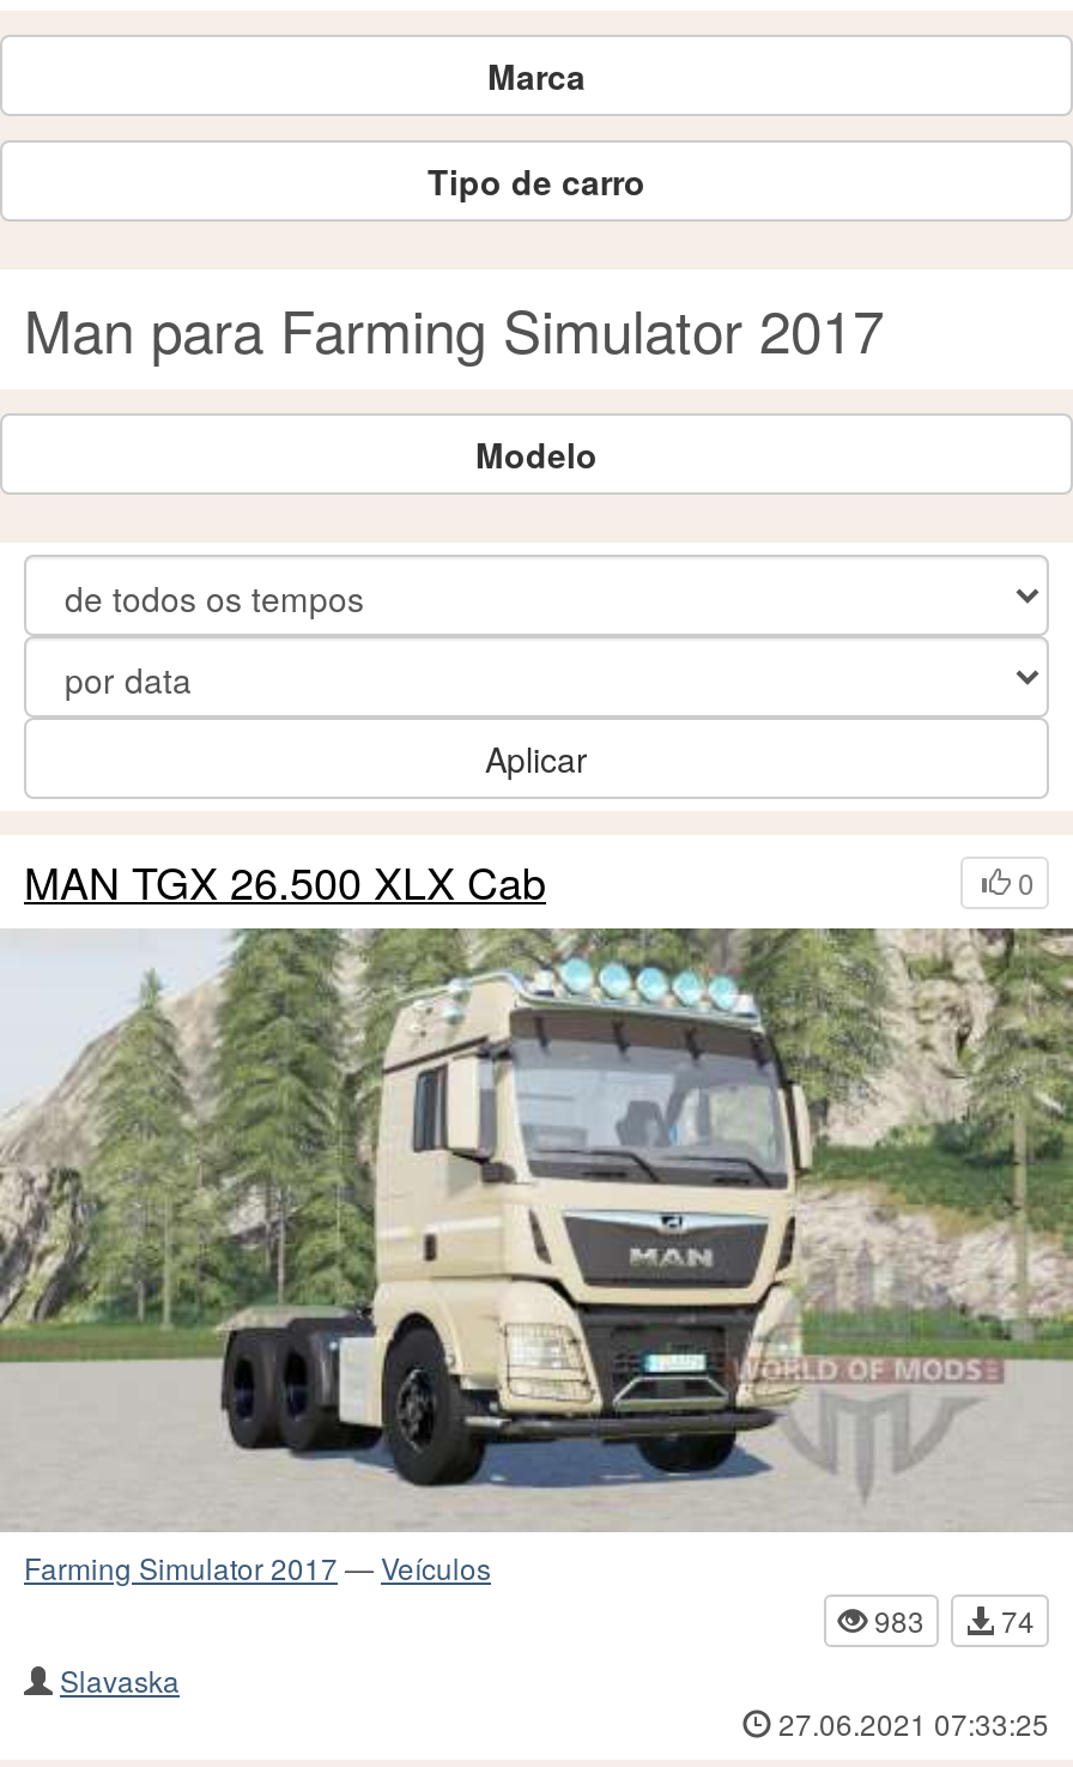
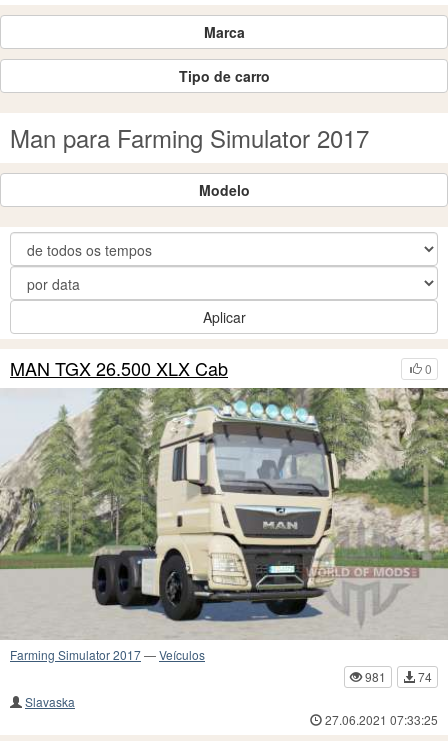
- 983 74
+ 981 74
